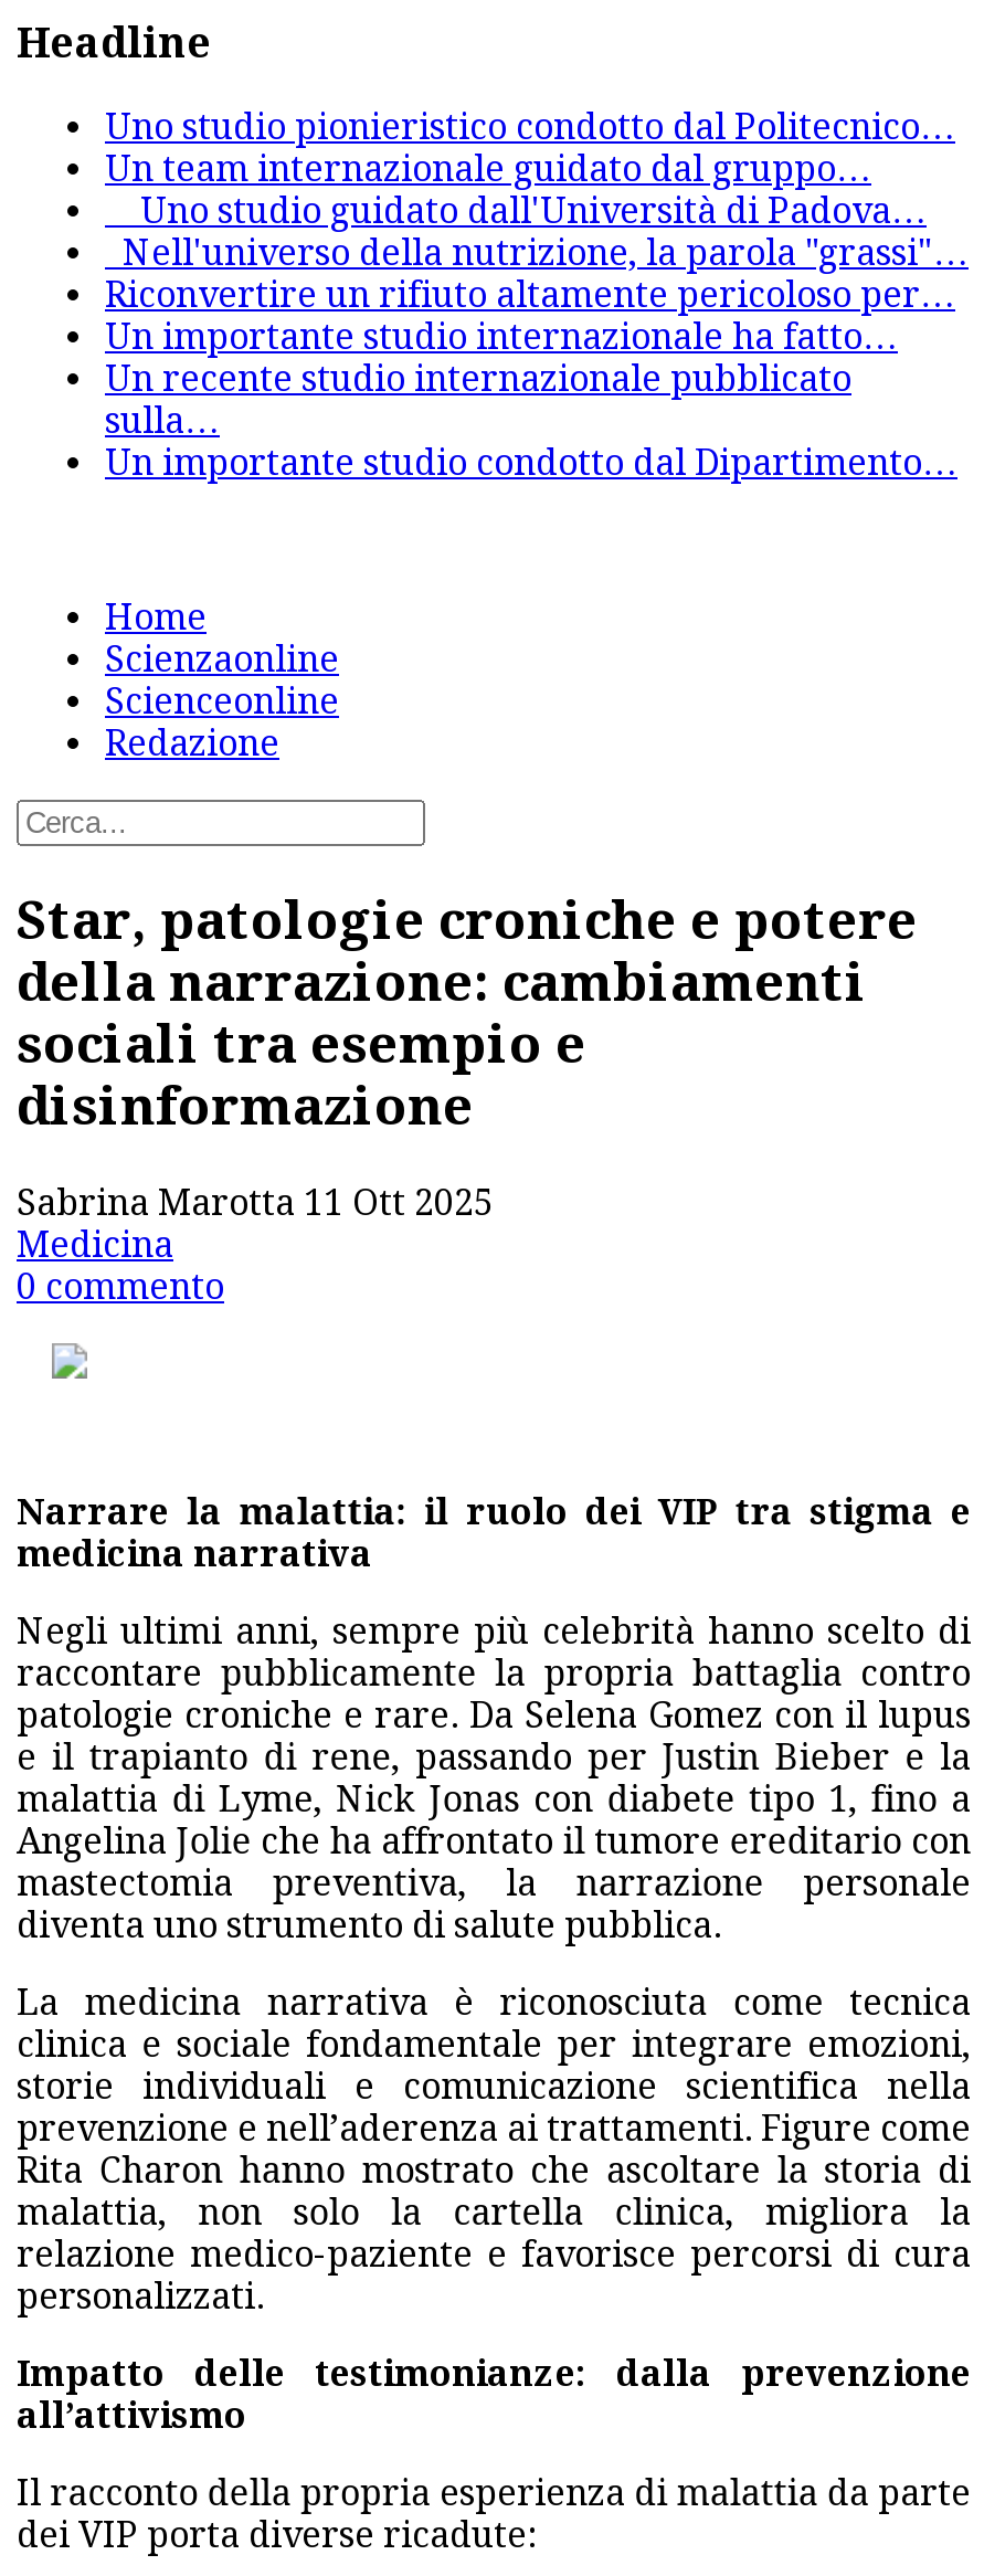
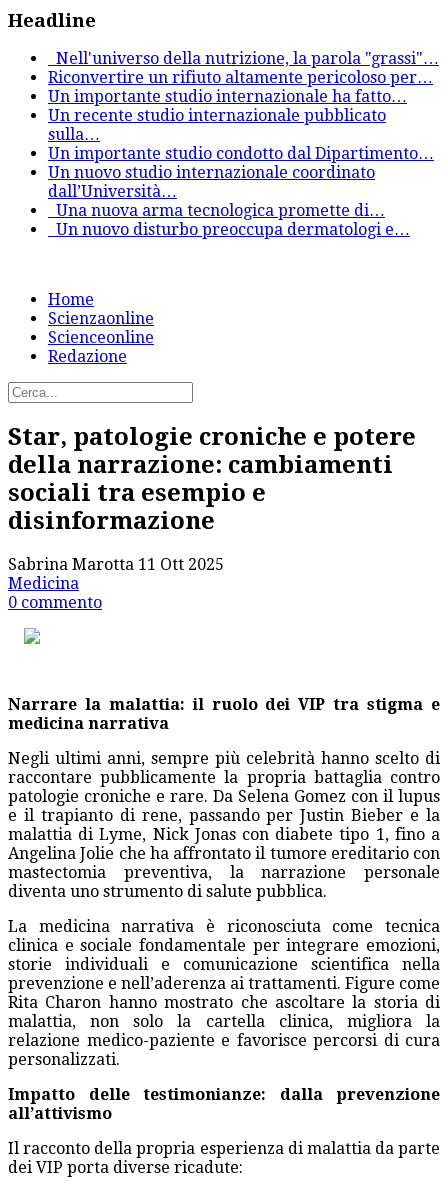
- Uno studio pionieristico condotto dal Politecnico …
- Un team internazionale guidato dal gruppo …
- Uno studio guidato dall'Università di Padova …

moved up: Nell'universo della nutrizione, la parola "grassi" … | Riconvertire un rifiuto altamente pericoloso per … | Un importante studio internazionale ha fatto… | Un recente studio internazionale pubblicato | sulla … | Un importante studio condotto dal Dipartimento …

+ Un nuovo studio internazionale coordinato
+ dall’Università…
+ Una nuova arma tecnologica promette di…
+ Un nuovo disturbo preoccupa dermatologi e…
